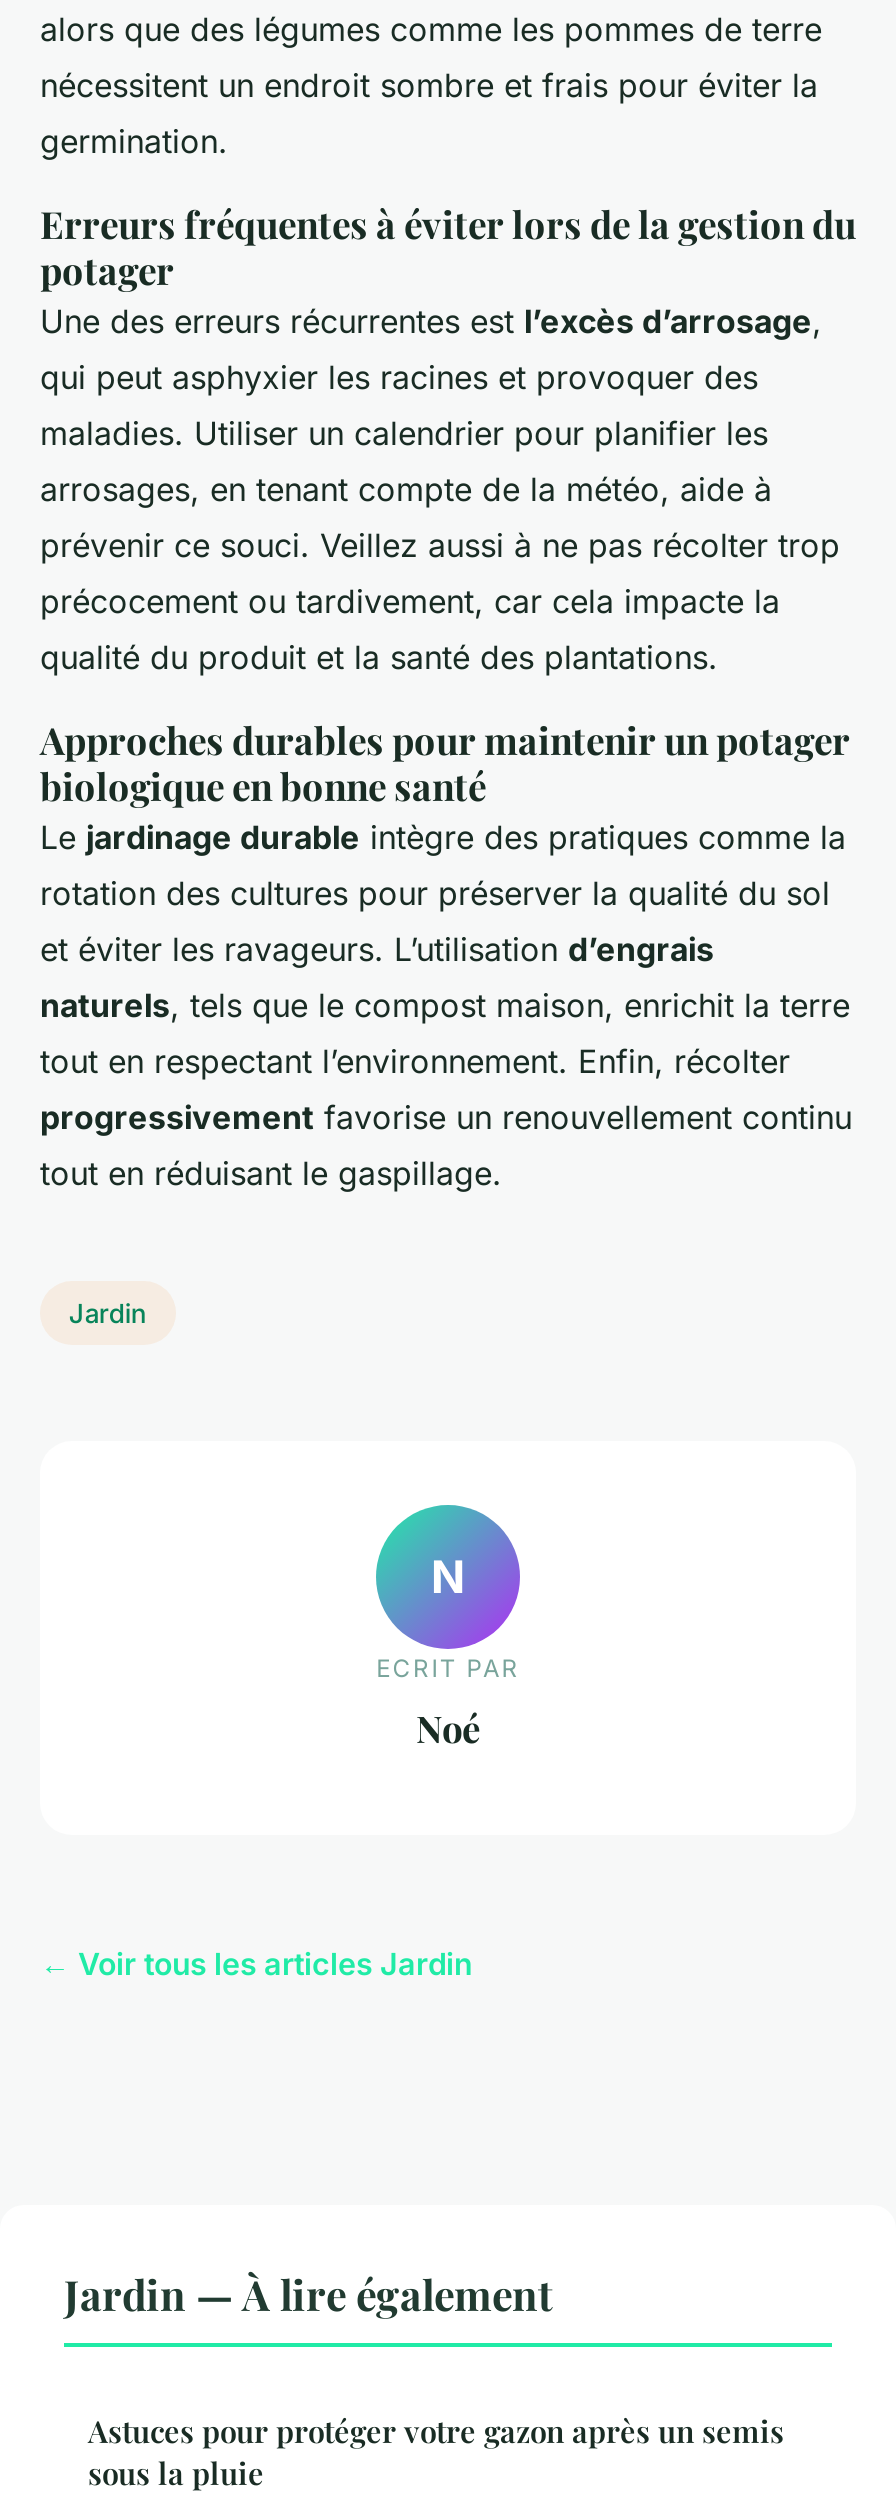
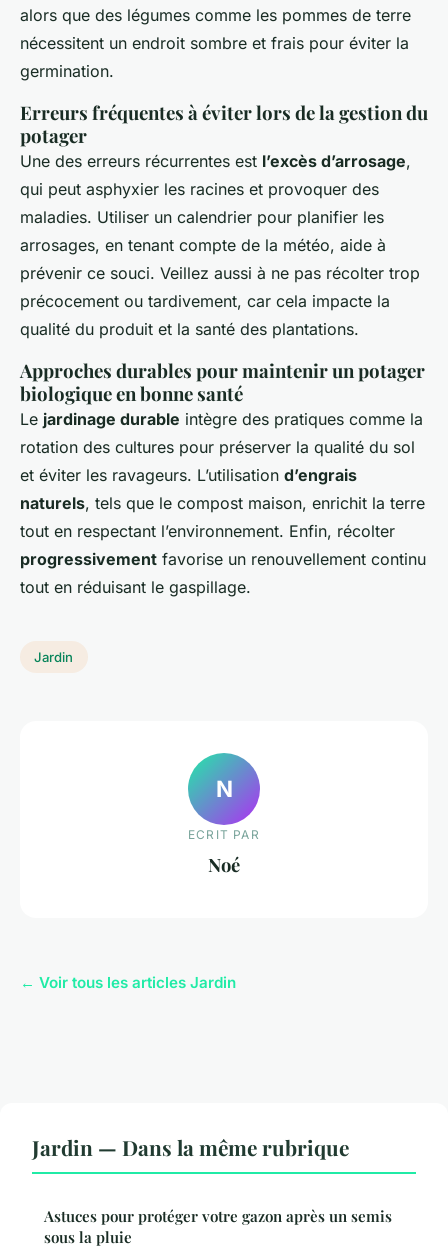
- Jardin — À lire également
+ Jardin — Dans la même rubrique
